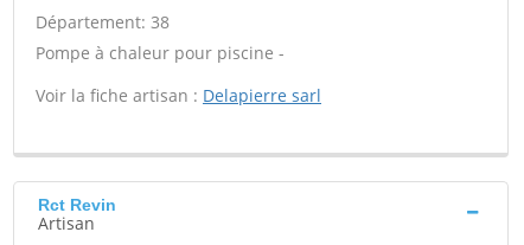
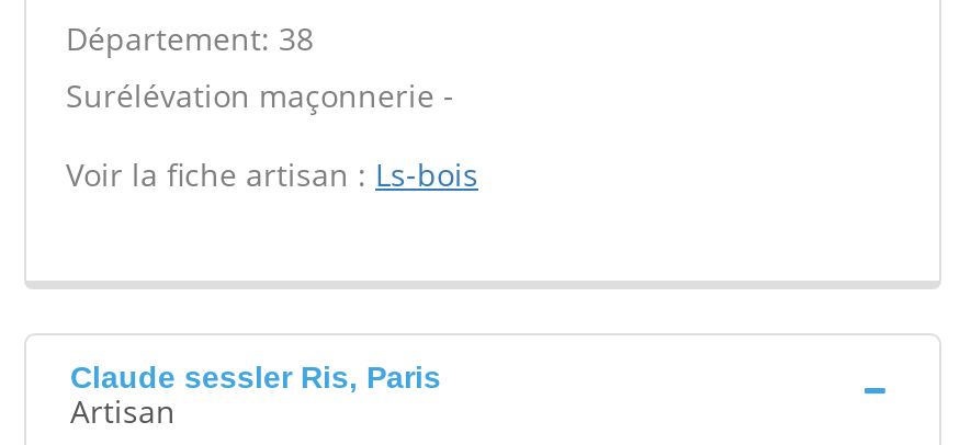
- Pompe à chaleur pour piscine -
+ Surélévation maçonnerie -

- Voir la fiche artisan : Delapierre sarl
+ Voir la fiche artisan : Ls-bois

- Rct Revin
+ Claude sessler Ris, Paris
